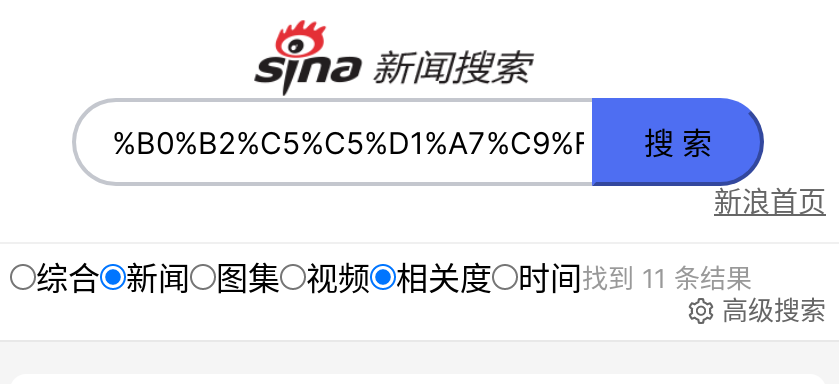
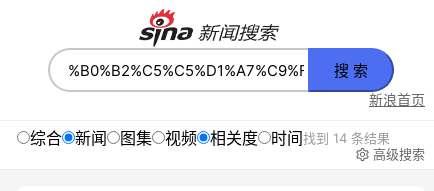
- 时间找到 11 条结果
+ 时间找到 14 条结果
